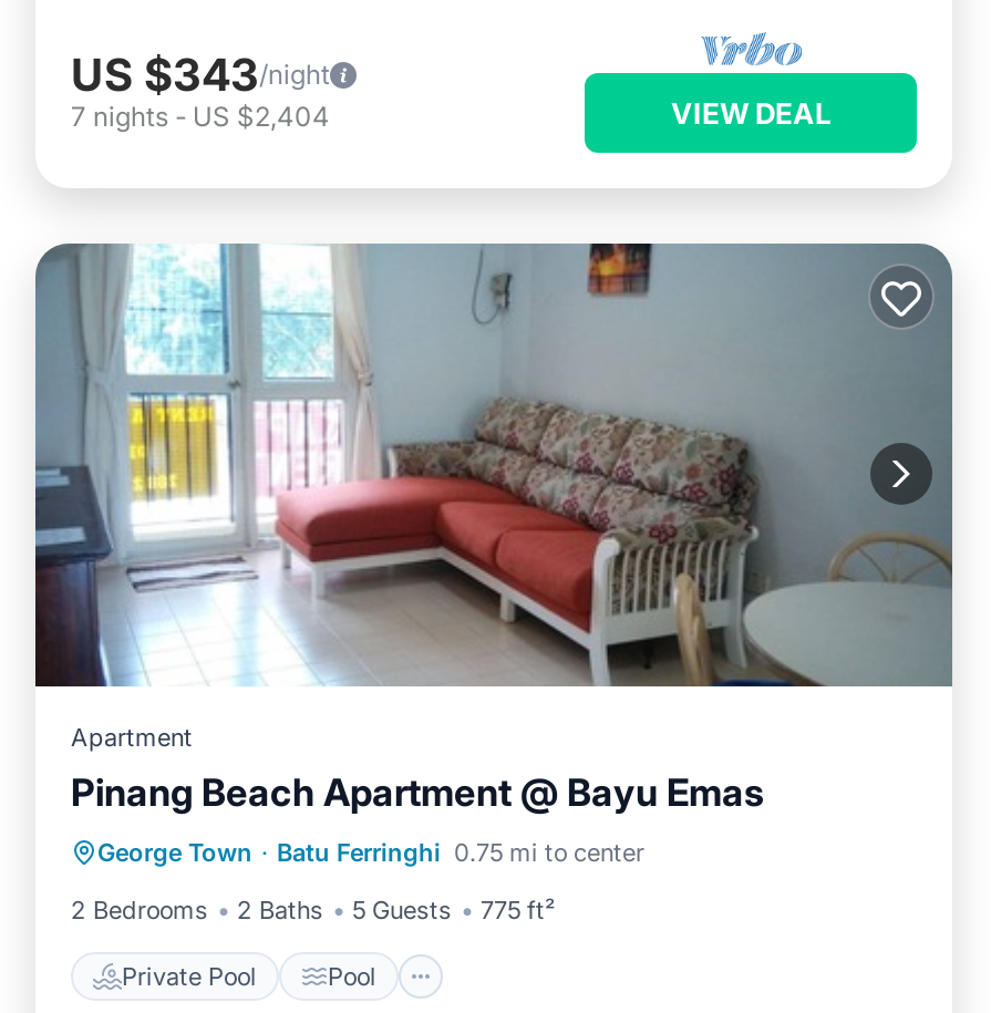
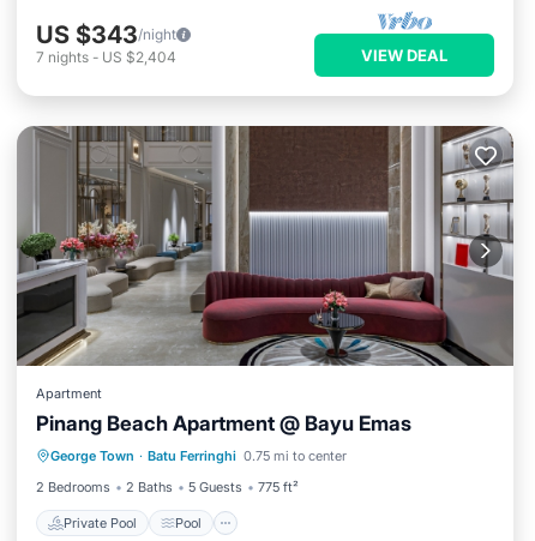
- [image]
+ [image]
